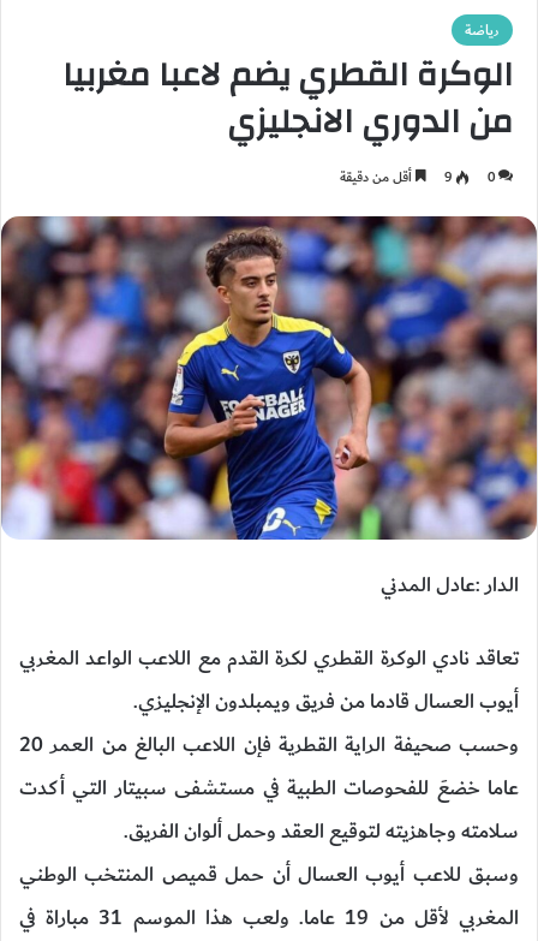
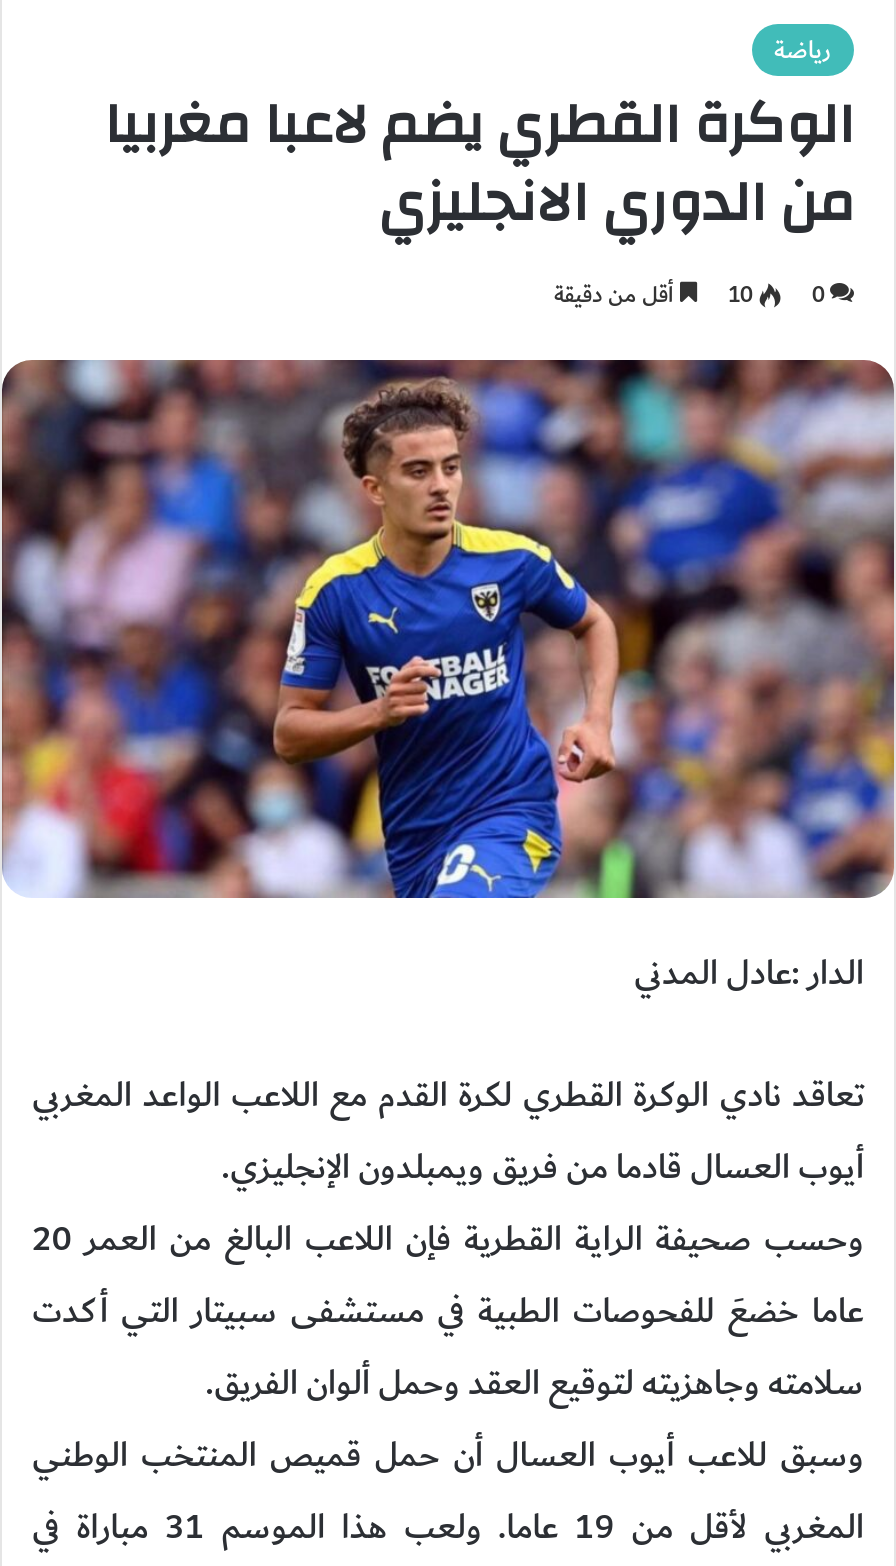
- 0 9 أقل من دقيقة
+ 0 10 أقل من دقيقة
